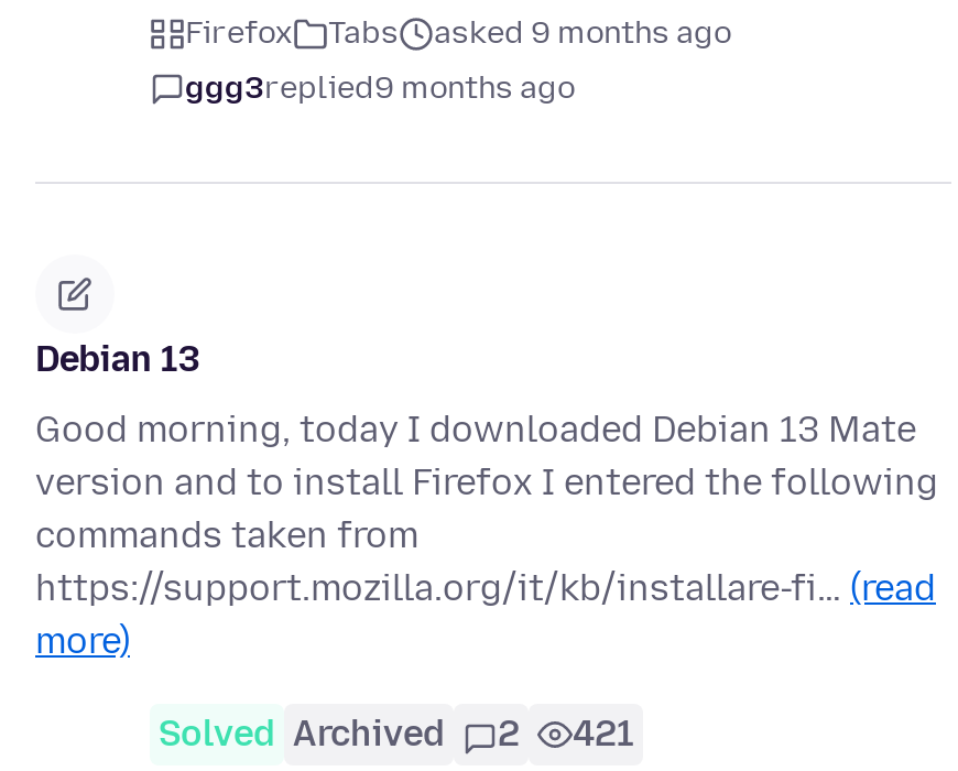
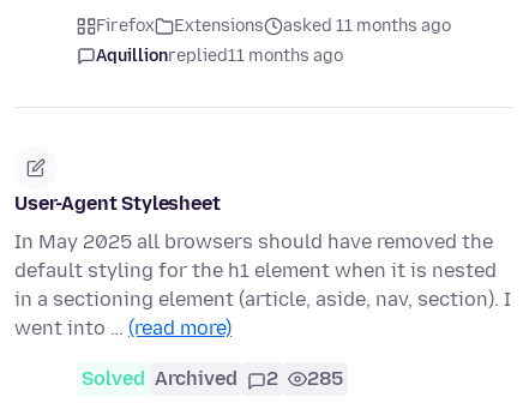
- Tabs
- asked 9 months ago
+ Extensions
+ asked 11 months ago

- ggg3replied9 months ago
+ Aquillionreplied11 months ago

- Debian 13
+ User-Agent Stylesheet

- Good morning, today I downloaded Debian 13 Mate
- version and to install Firefox I entered the following
- commands taken from
- https://support.mozilla.org/it/kb/installare-fi… (read
- more)
+ In May 2025 all browsers should have removed the
+ default styling for the h1 element when it is nested
+ in a sectioning element (article, aside, nav, section). I
+ went into … (read more)

- Solved Archived 2 421
+ Solved Archived 2 285
